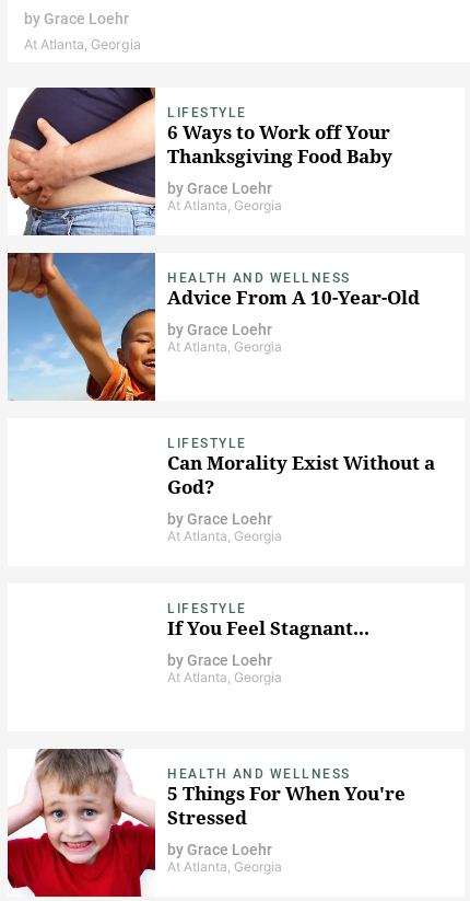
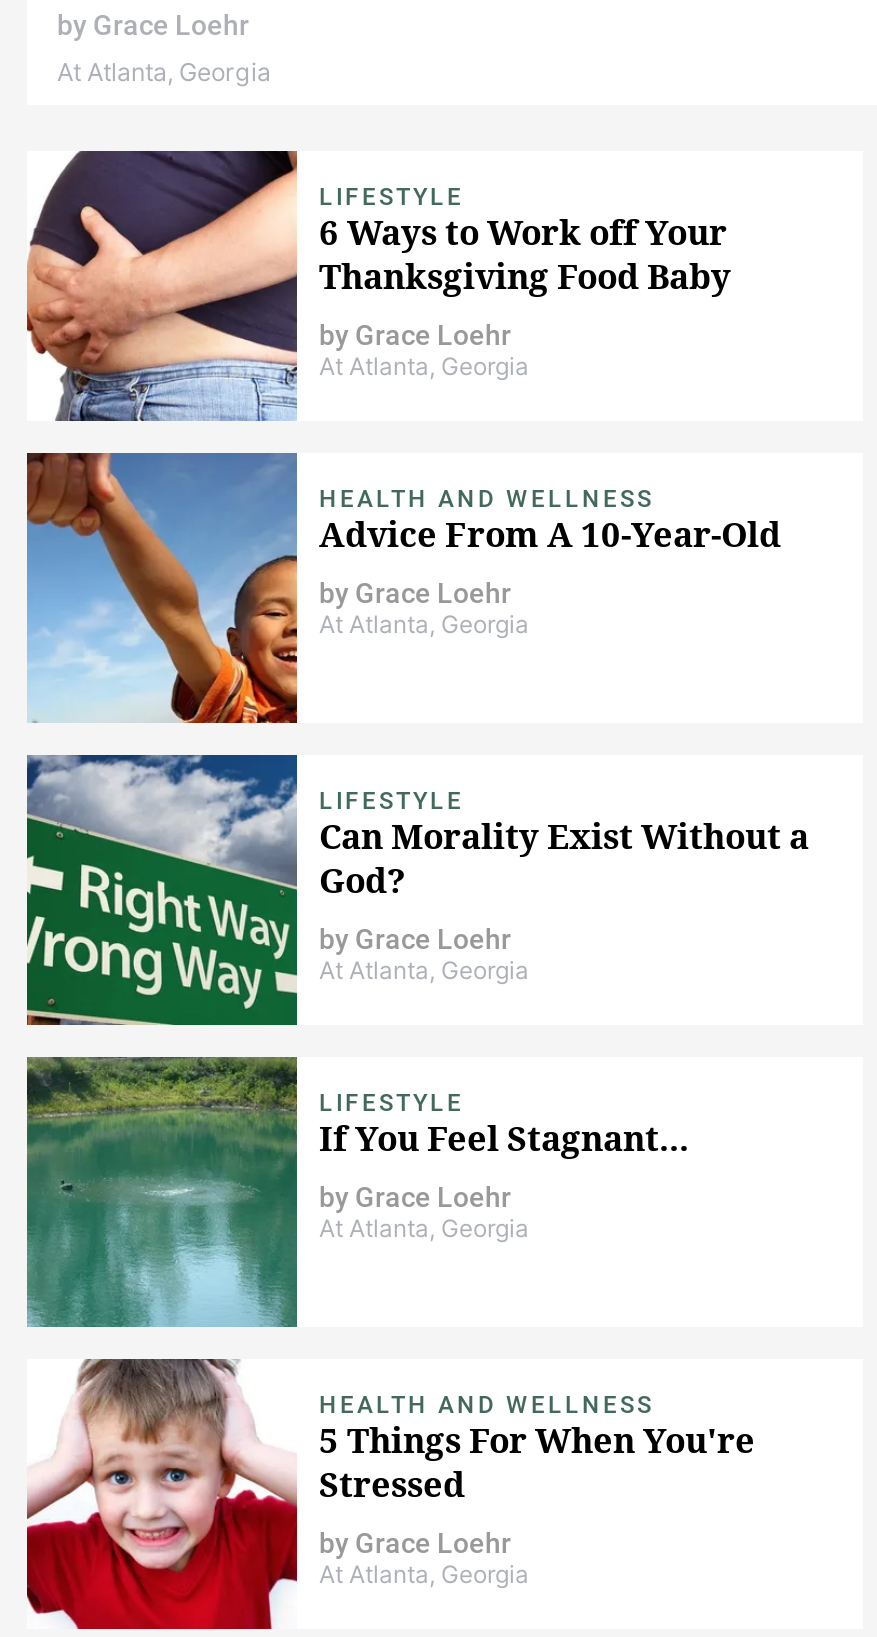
+ [image]

+ [image]
